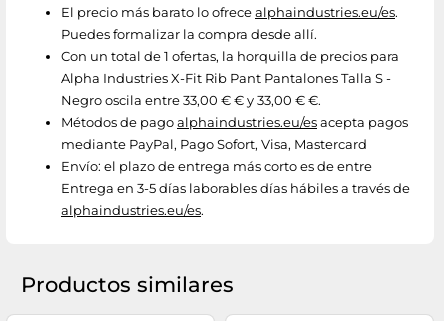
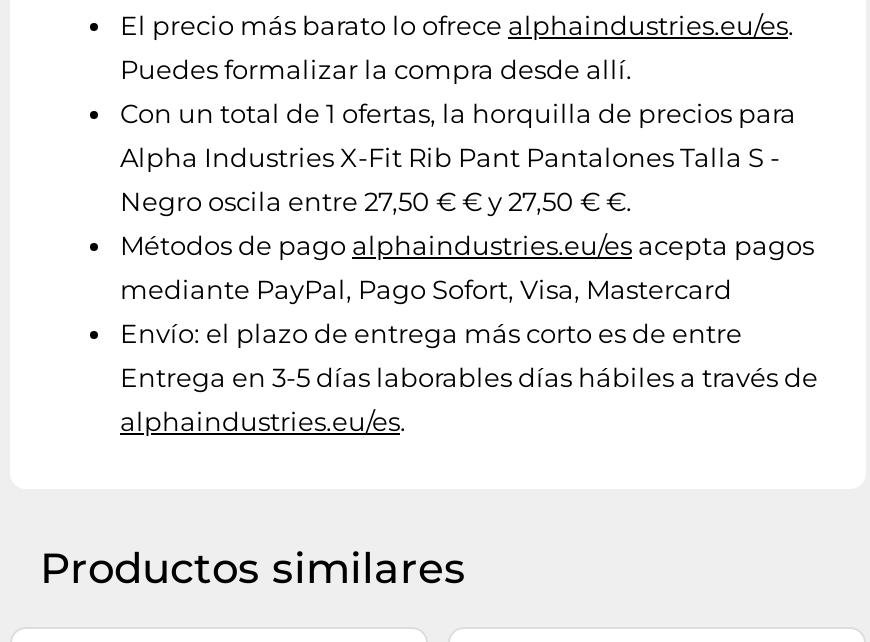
- Negro oscila entre 33,00 € € y 33,00 € €.
+ Negro oscila entre 27,50 € € y 27,50 € €.
